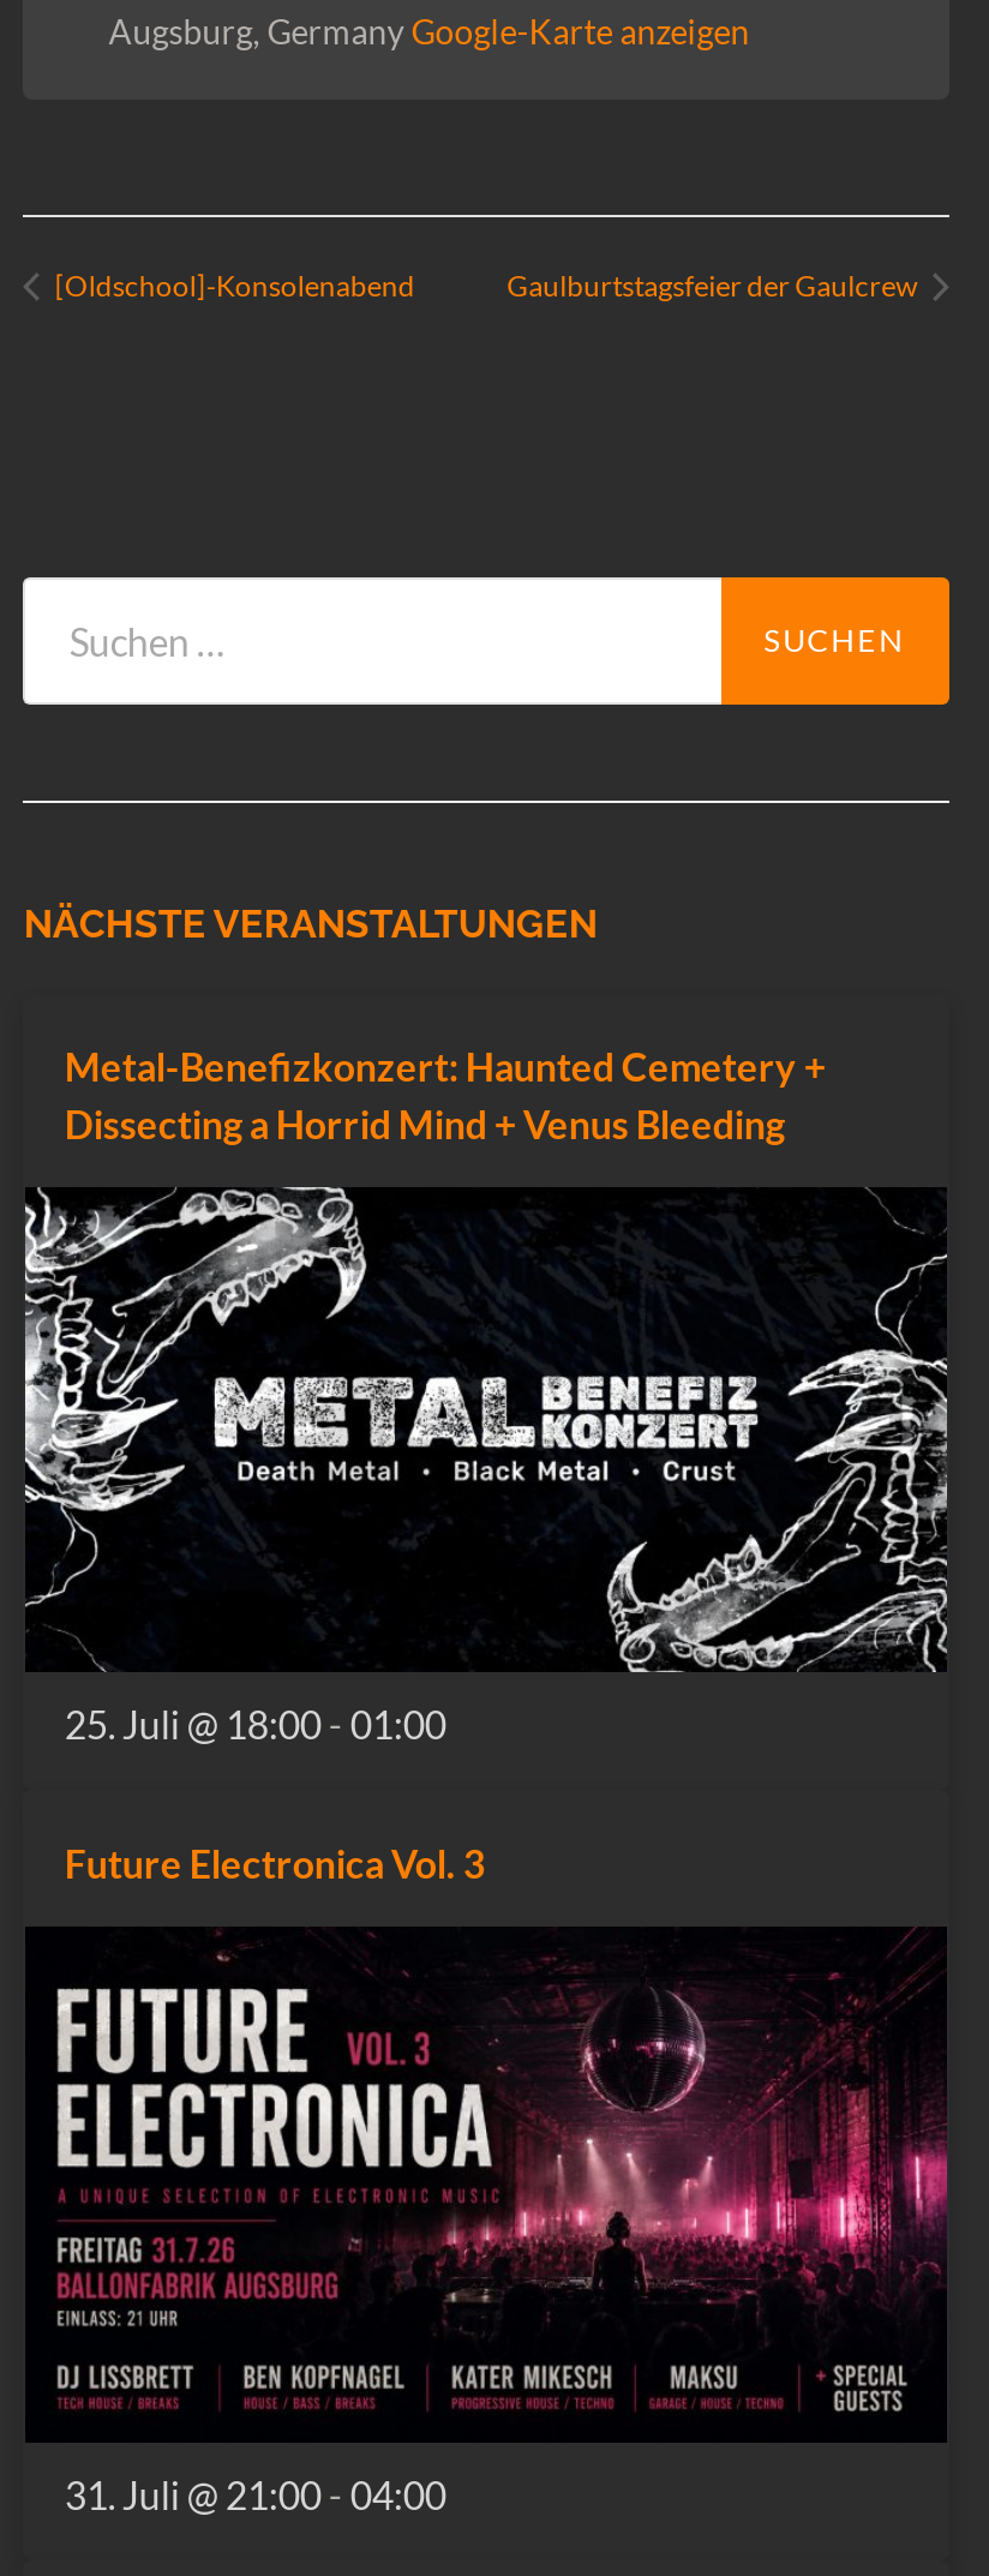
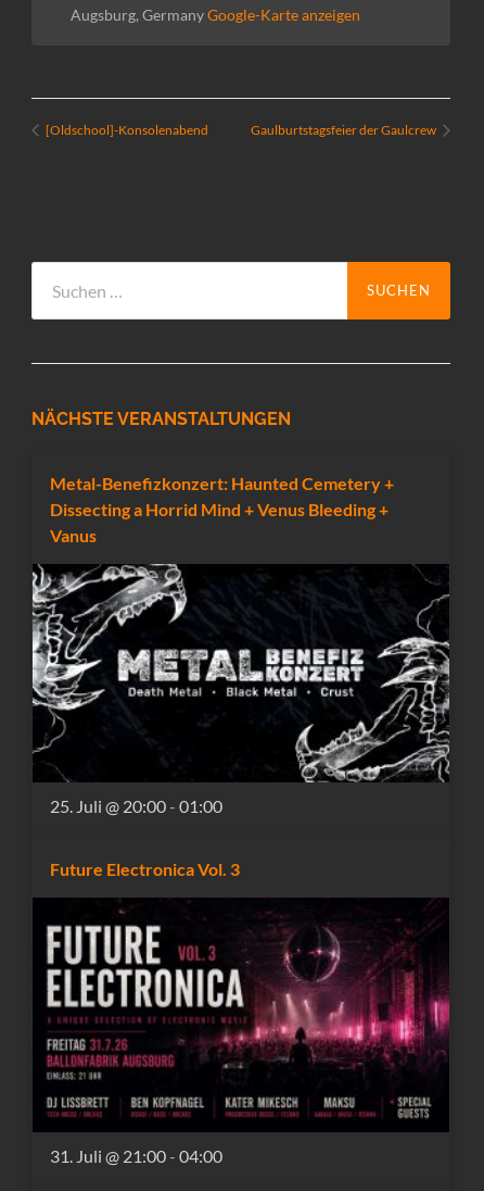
- Dissecting a Horrid Mind + Venus Bleeding
+ Dissecting a Horrid Mind + Venus Bleeding +
+ Vanus

- 25. Juli @ 18:00 - 01:00
+ 25. Juli @ 20:00 - 01:00
